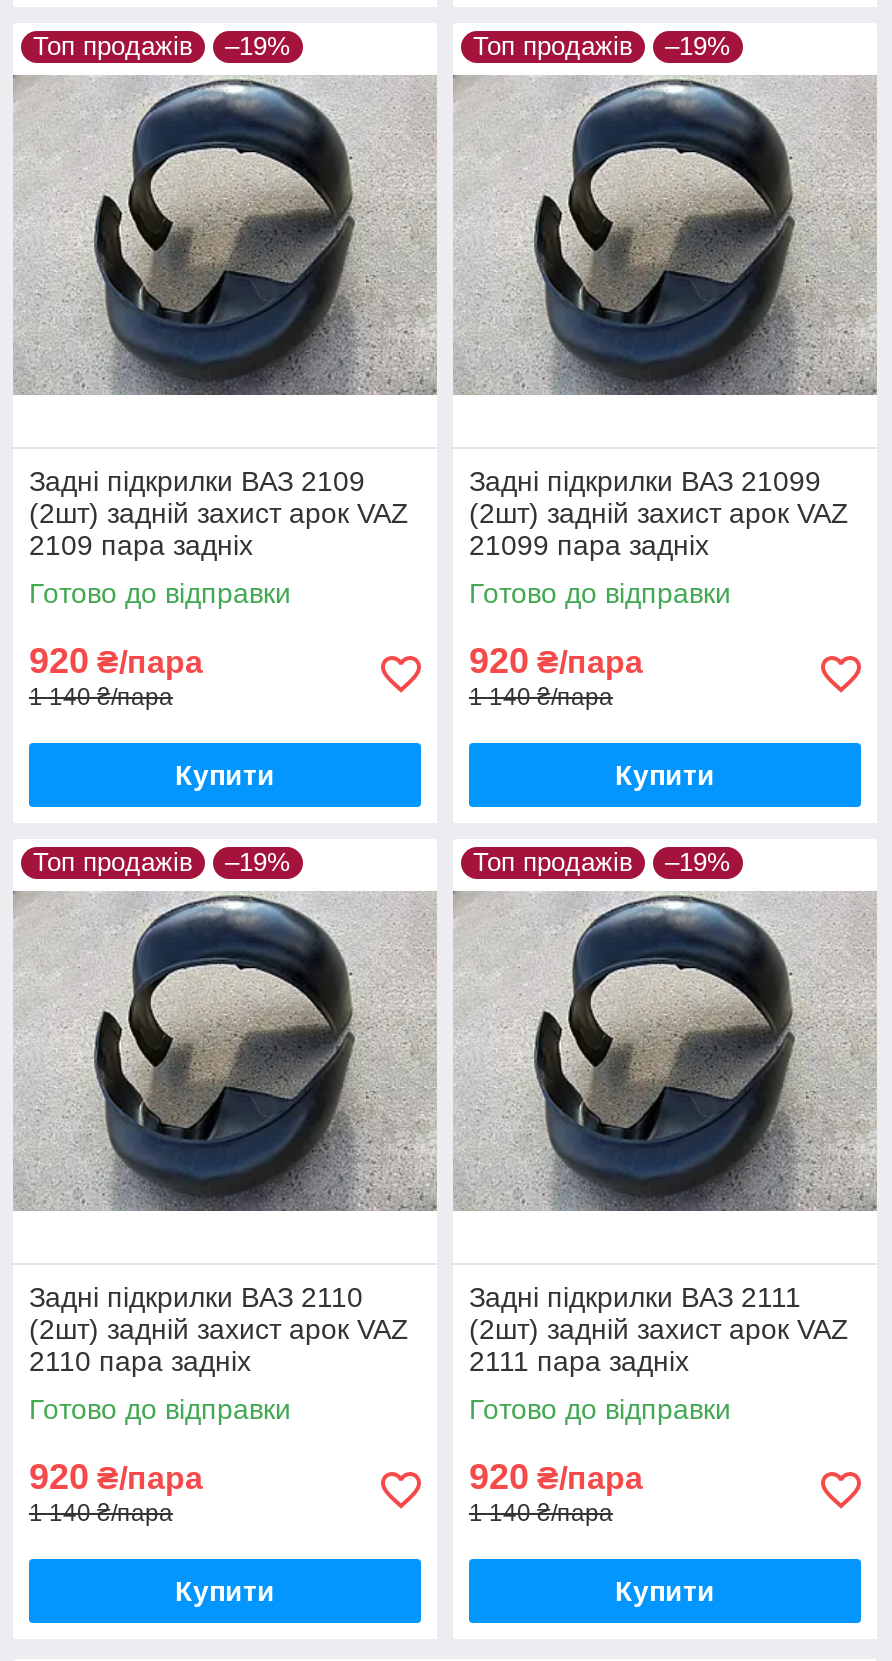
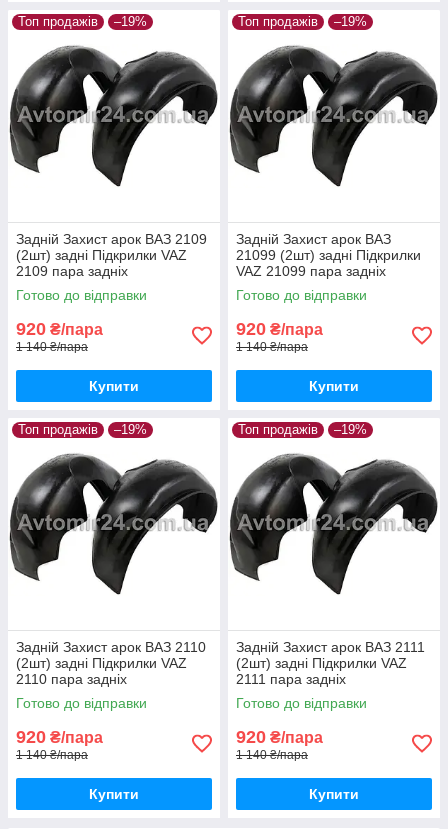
- [image]
- Задні підкрилки ВАЗ 2109
- (2шт) задній захист арок VAZ
+ [image]
+ Задній Захист арок ВАЗ 2109
+ (2шт) задні Підкрилки VAZ

- [image]
- Задні підкрилки ВАЗ 21099
- (2шт) задній захист арок VAZ
- 21099 пара задніх
+ [image]
+ Задній Захист арок ВАЗ
+ 21099 (2шт) задні Підкрилки
+ VAZ 21099 пара задніх

- [image]
- Задні підкрилки ВАЗ 2110
- (2шт) задній захист арок VAZ
+ [image]
+ Задній Захист арок ВАЗ 2110
+ (2шт) задні Підкрилки VAZ

- [image]
- Задні підкрилки ВАЗ 2111
- (2шт) задній захист арок VAZ
+ [image]
+ Задній Захист арок ВАЗ 2111
+ (2шт) задні Підкрилки VAZ
